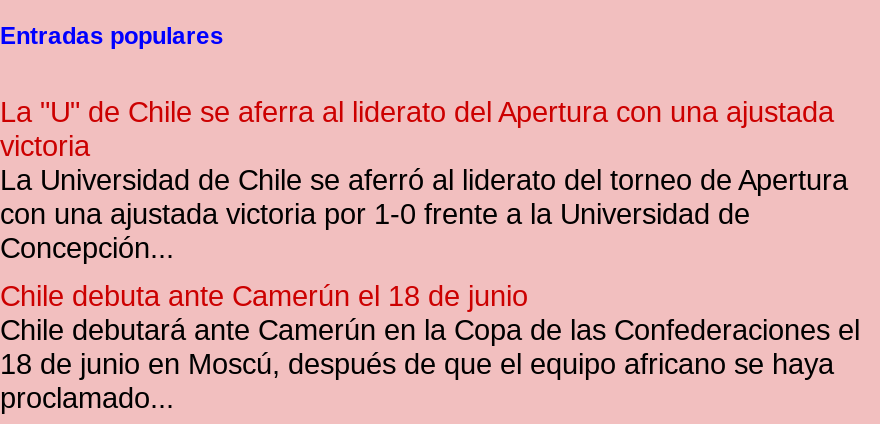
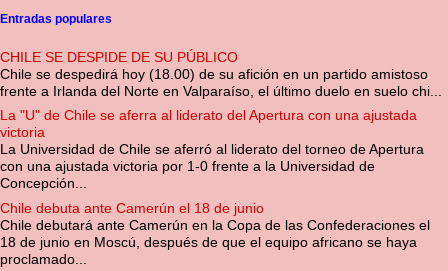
+ CHILE SE DESPIDE DE SU PÚBLICO
+ Chile se despedirá hoy (18.00) de su afición en un partido amistoso
+ frente a Irlanda del Norte en Valparaíso, el último duelo en suelo chi...
